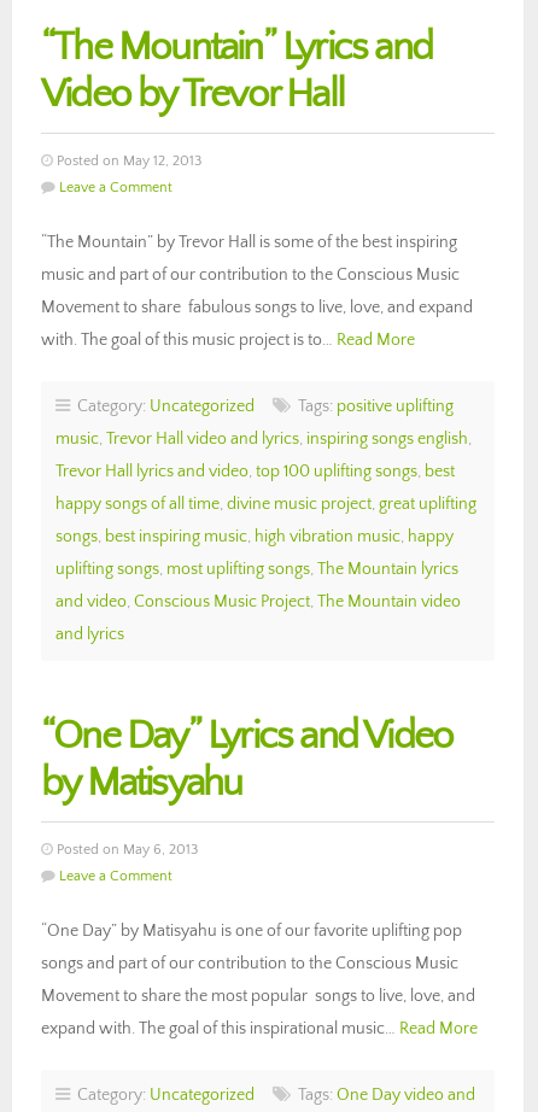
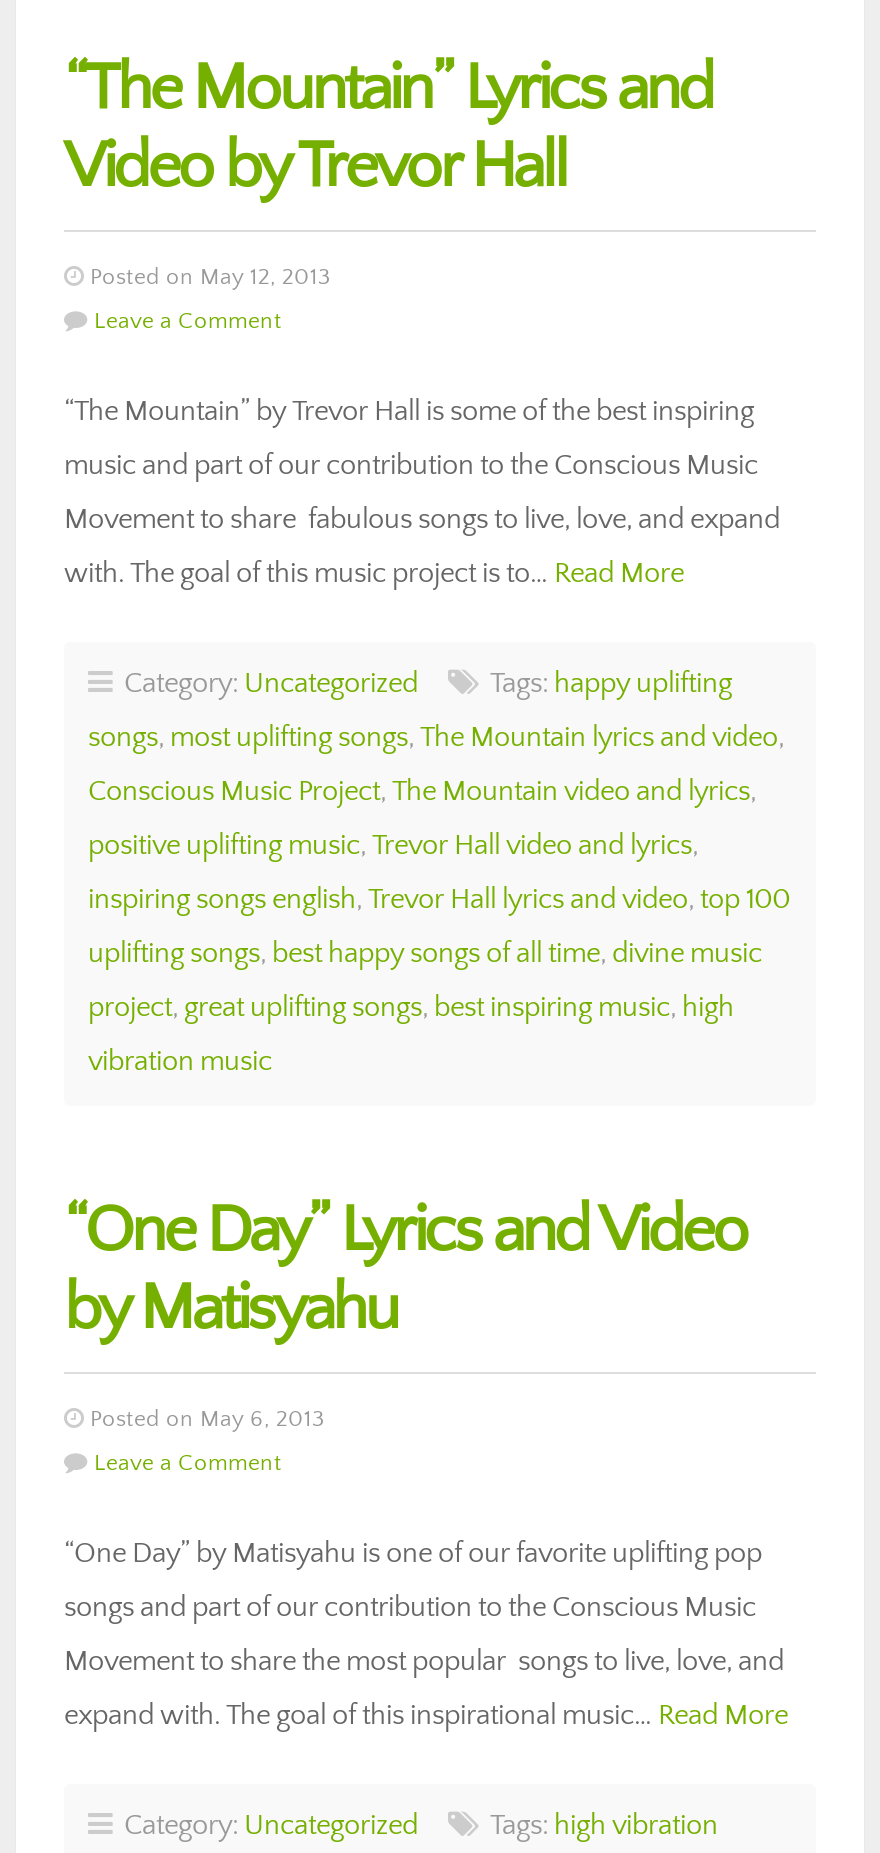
- Tags: positive uplifting
+ Tags: happy uplifting

- music, Trevor Hall video and lyrics, inspiring songs english,
+ songs, most uplifting songs, The Mountain lyrics and video,

- Trevor Hall lyrics and video, top 100 uplifting songs, best
+ Conscious Music Project, The Mountain video and lyrics,

- happy songs of all time, divine music project, great uplifting
+ positive uplifting music, Trevor Hall video and lyrics,

- songs, best inspiring music, high vibration music, happy
+ inspiring songs english, Trevor Hall lyrics and video, top 100

- uplifting songs, most uplifting songs, The Mountain lyrics
+ uplifting songs, best happy songs of all time, divine music

- and video, Conscious Music Project, The Mountain video
+ project, great uplifting songs, best inspiring music, high

- and lyrics
+ vibration music

- Tags: One Day video and
+ Tags: high vibration
